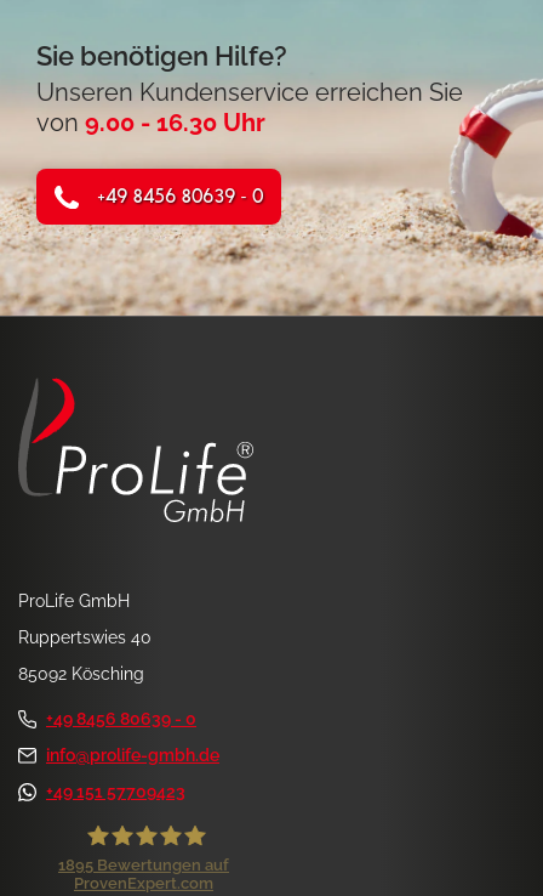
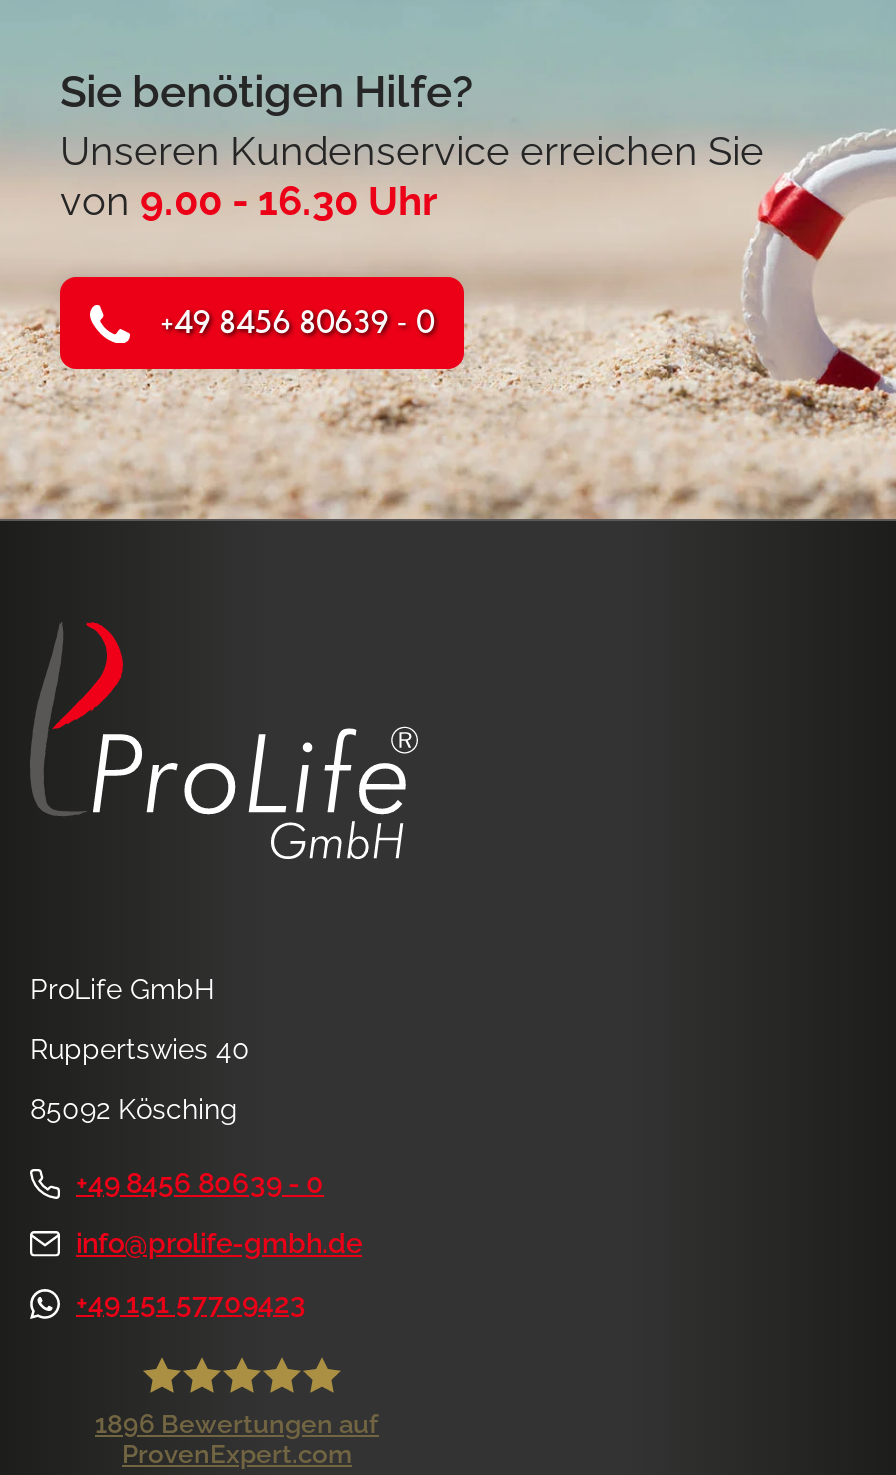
- 1895 Bewertungen auf
+ 1896 Bewertungen auf
